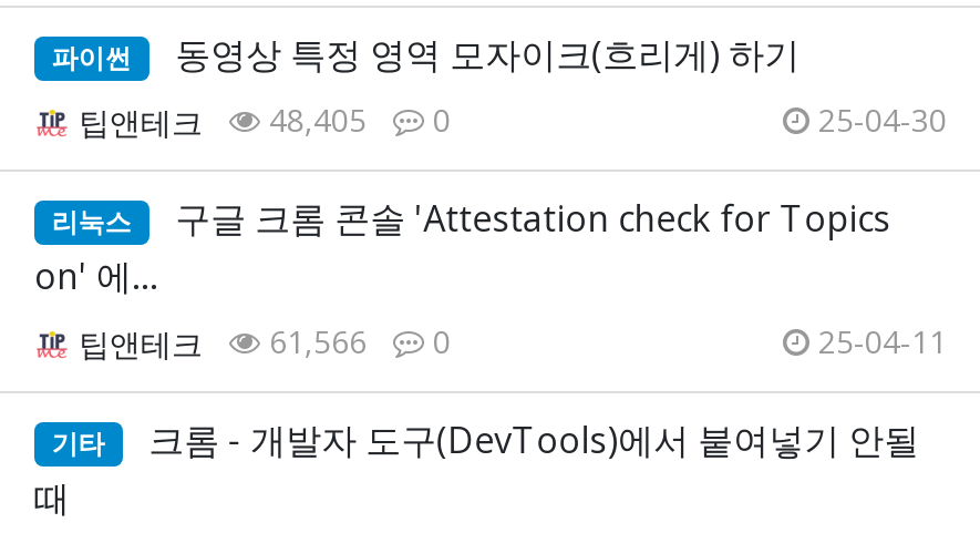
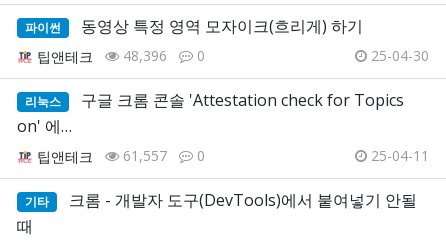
- 팁앤테크 48,405 0
+ 팁앤테크 48,396 0

- 팁앤테크 61,566 0
+ 팁앤테크 61,557 0
